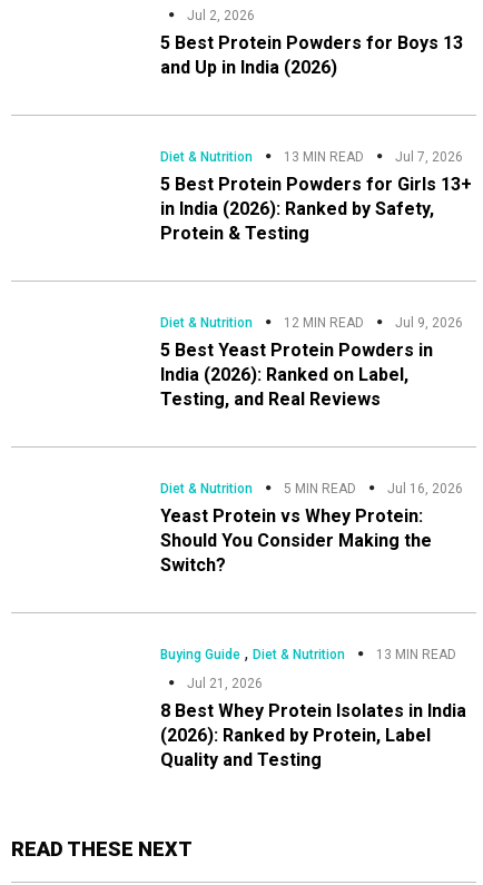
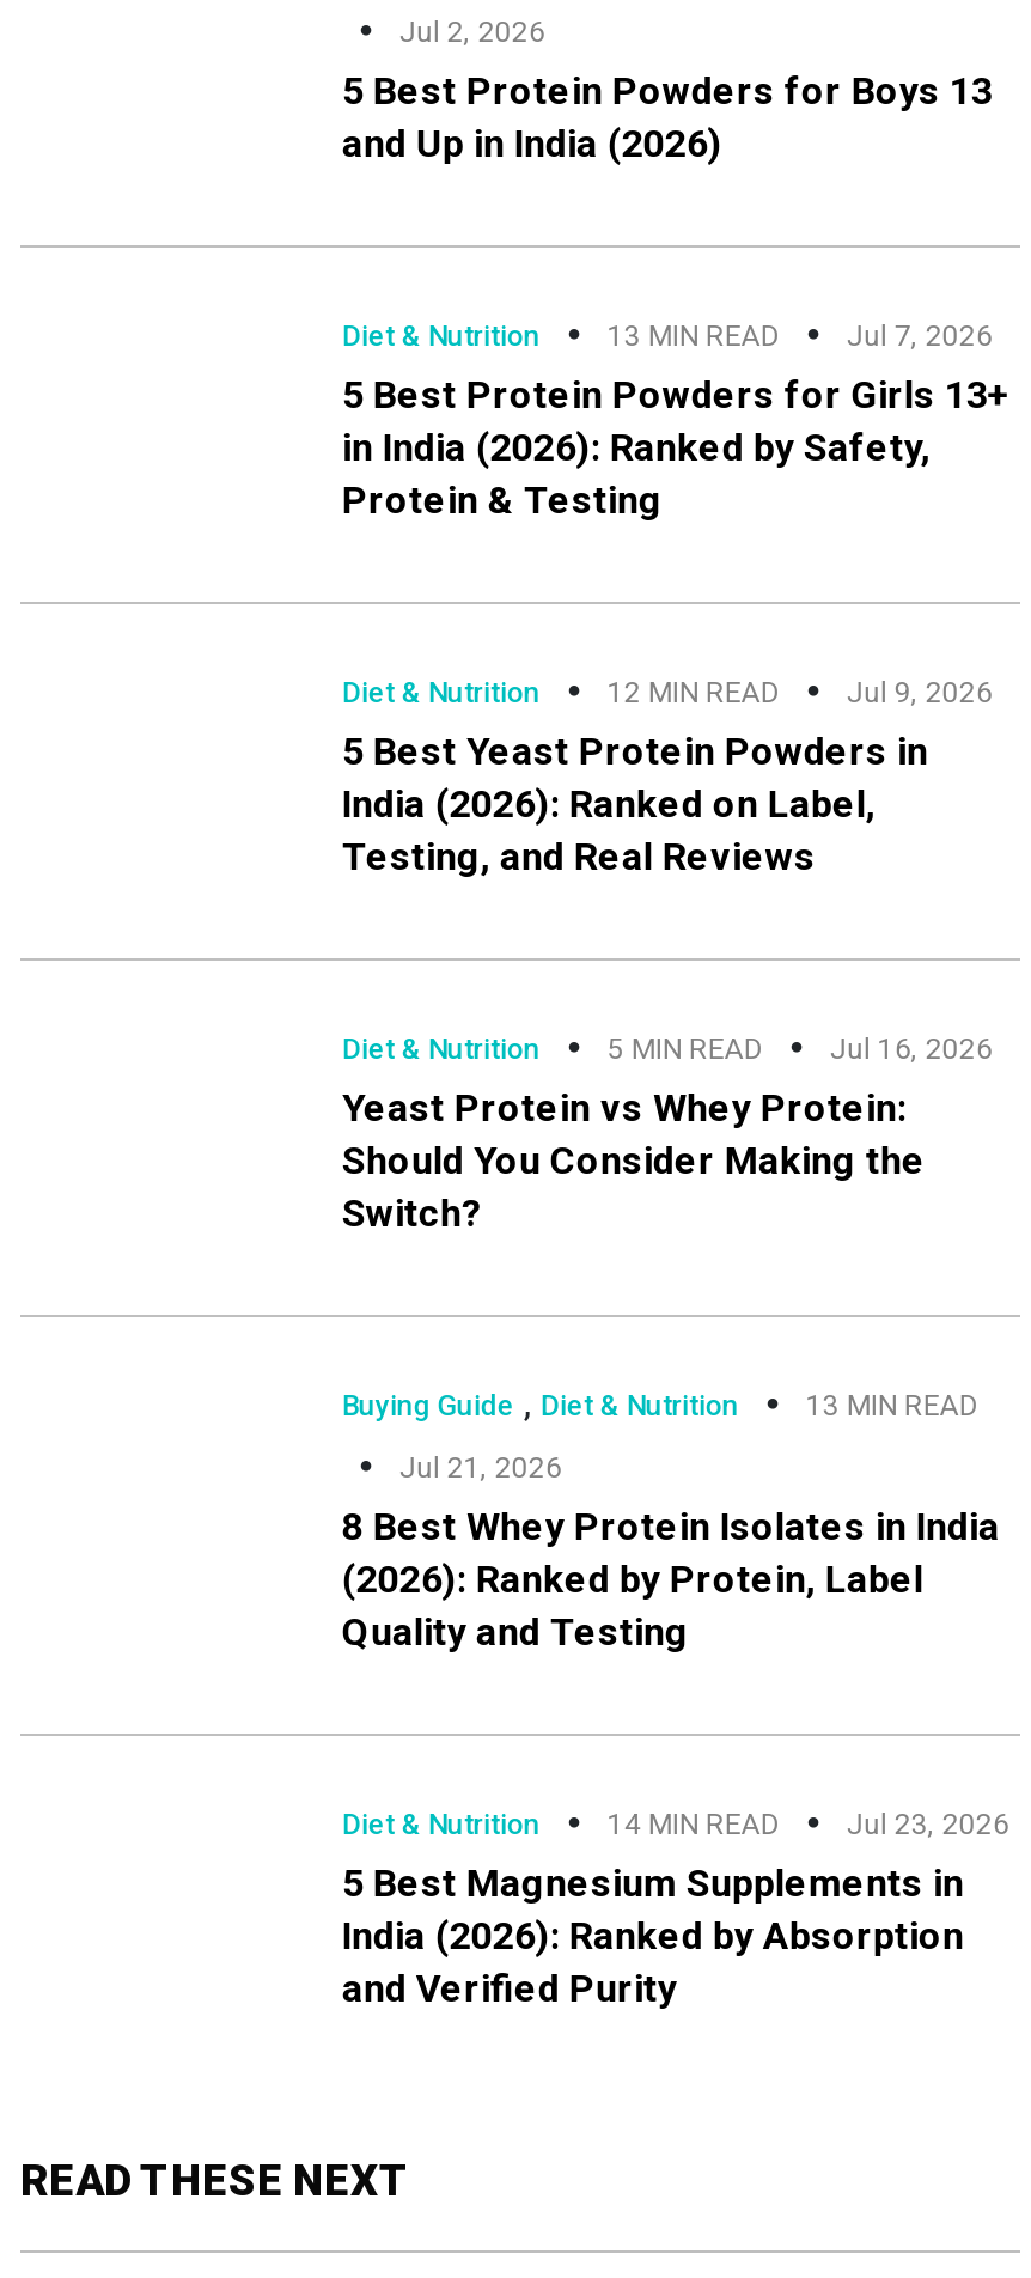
+ Diet & Nutrition
+ 14 MIN READ
+ Jul 23, 2026
+ 5 Best Magnesium Supplements in
+ India (2026): Ranked by Absorption
+ and Verified Purity
